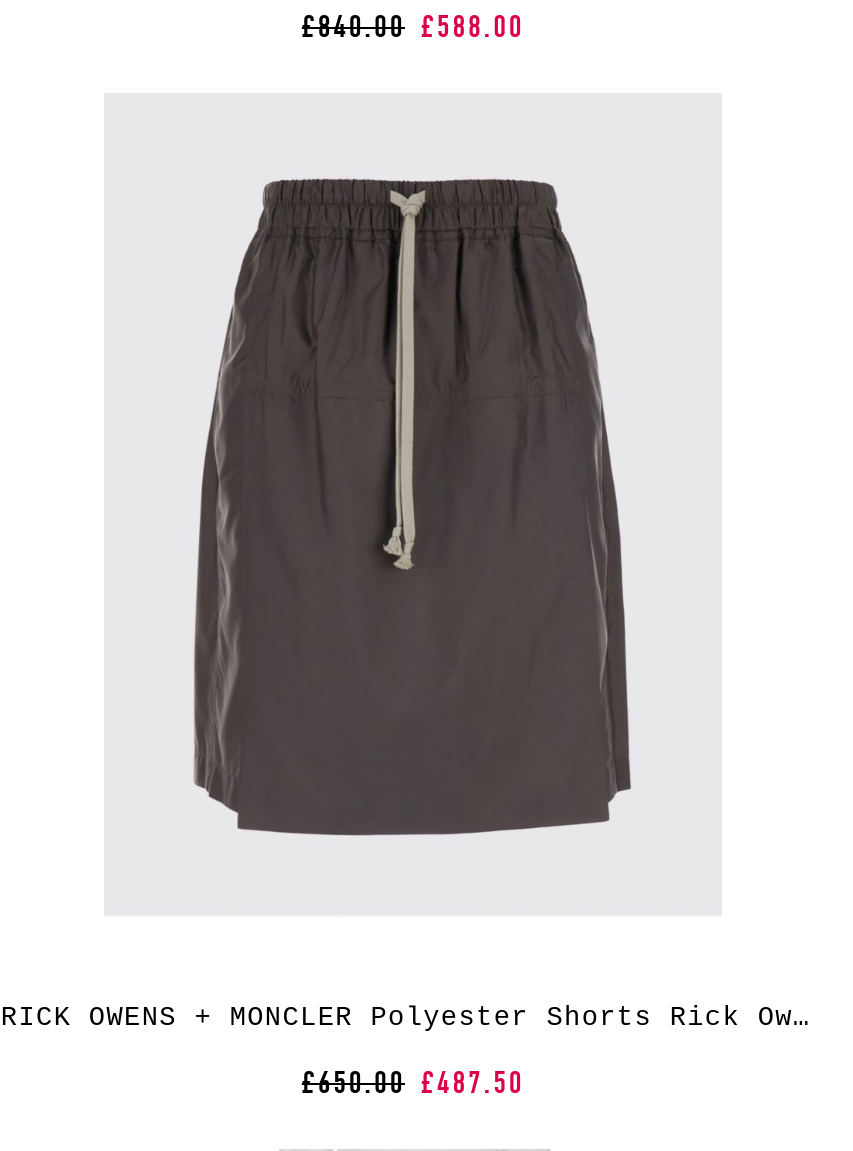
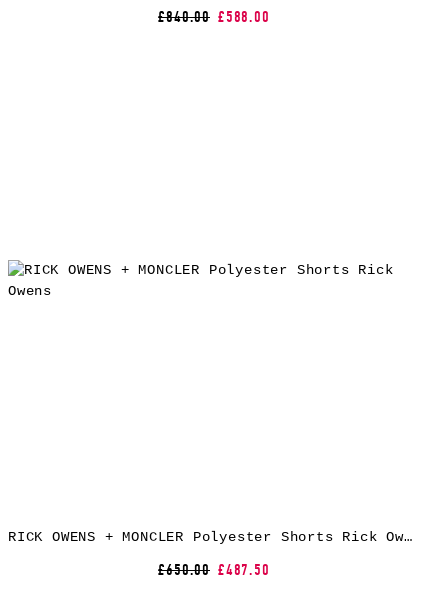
- [image]
